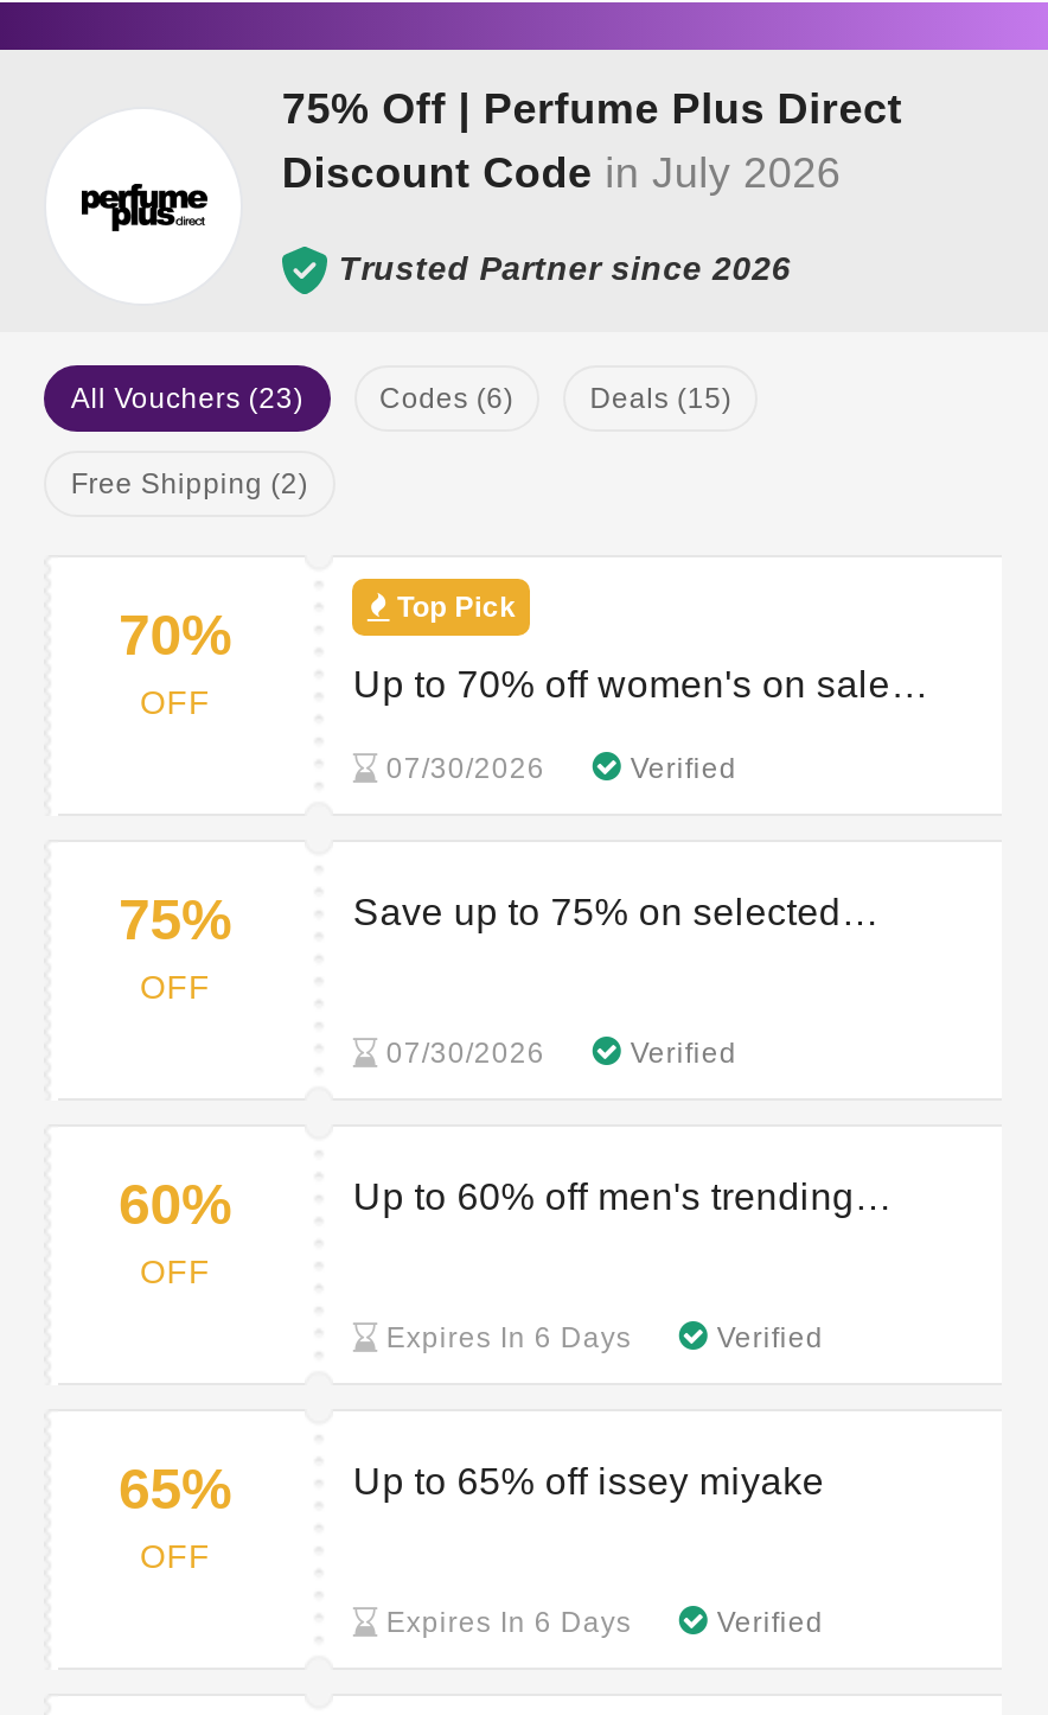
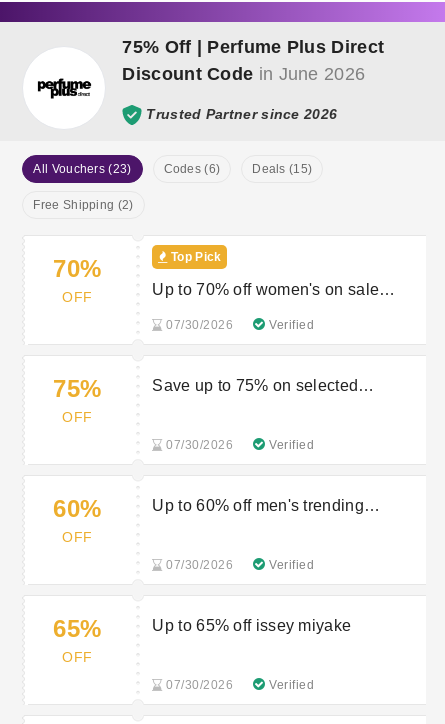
- Discount Code in July 2026
+ Discount Code in June 2026

- Expires In 6 Days
+ 07/30/2026

- Expires In 6 Days
+ 07/30/2026
